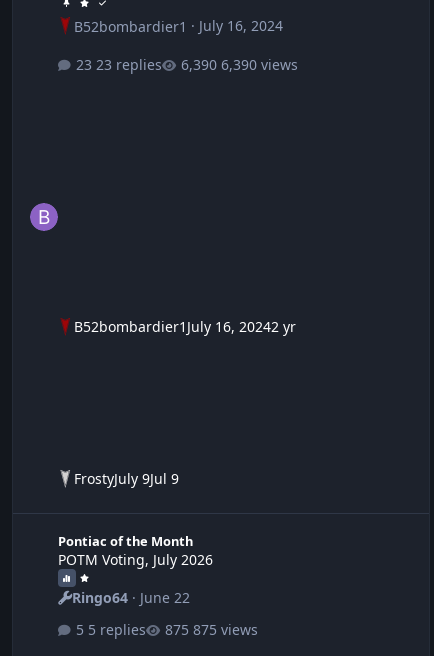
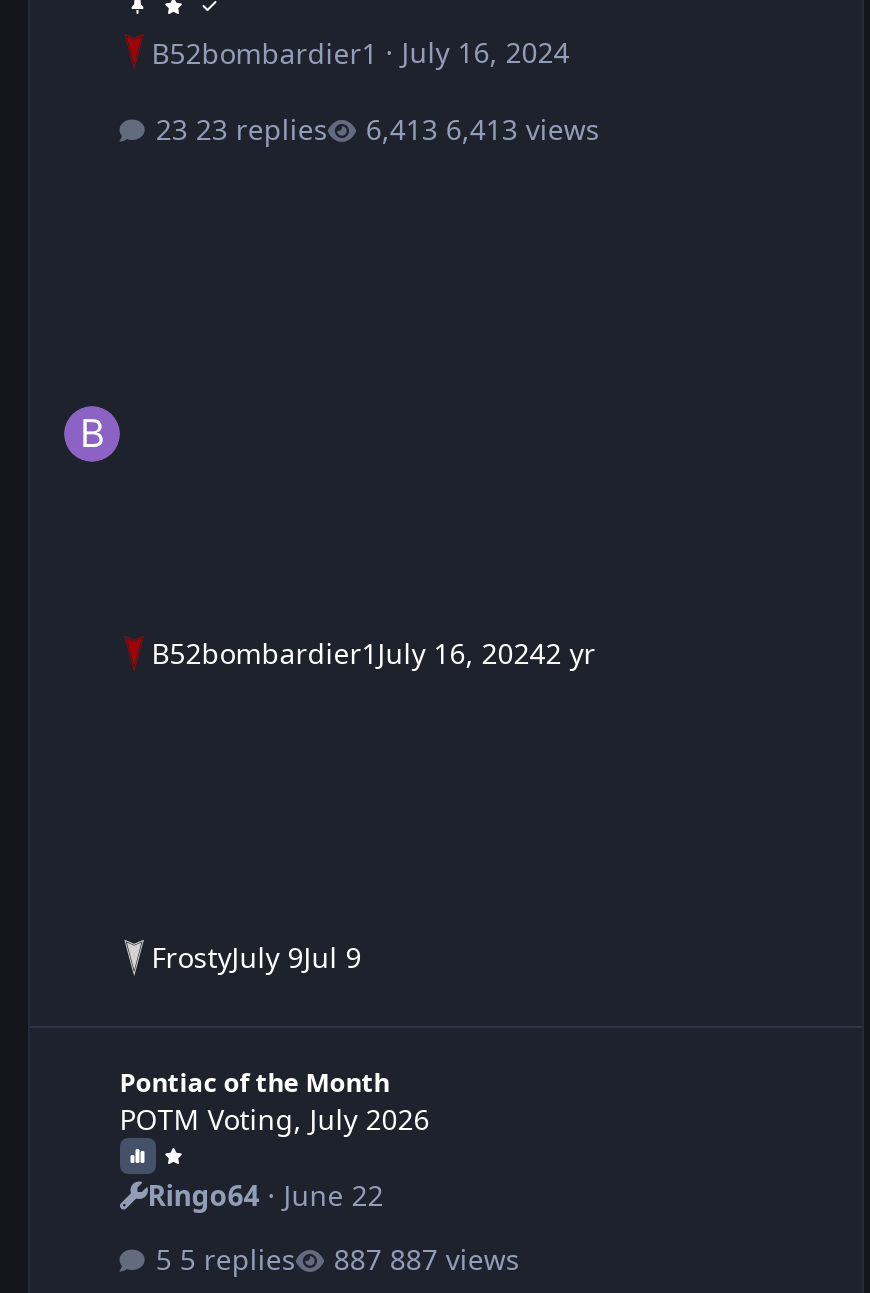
- 6,390 views
+ 6,413 views

- 875 views
+ 887 views
